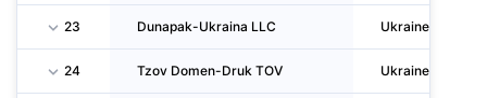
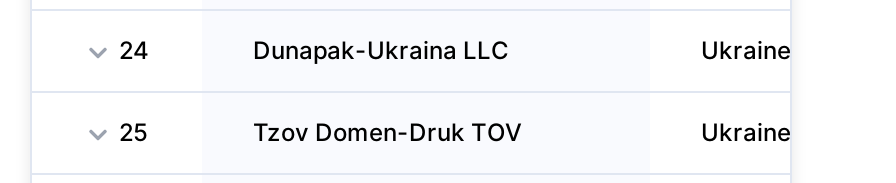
- 23
+ 24

- 24
+ 25
